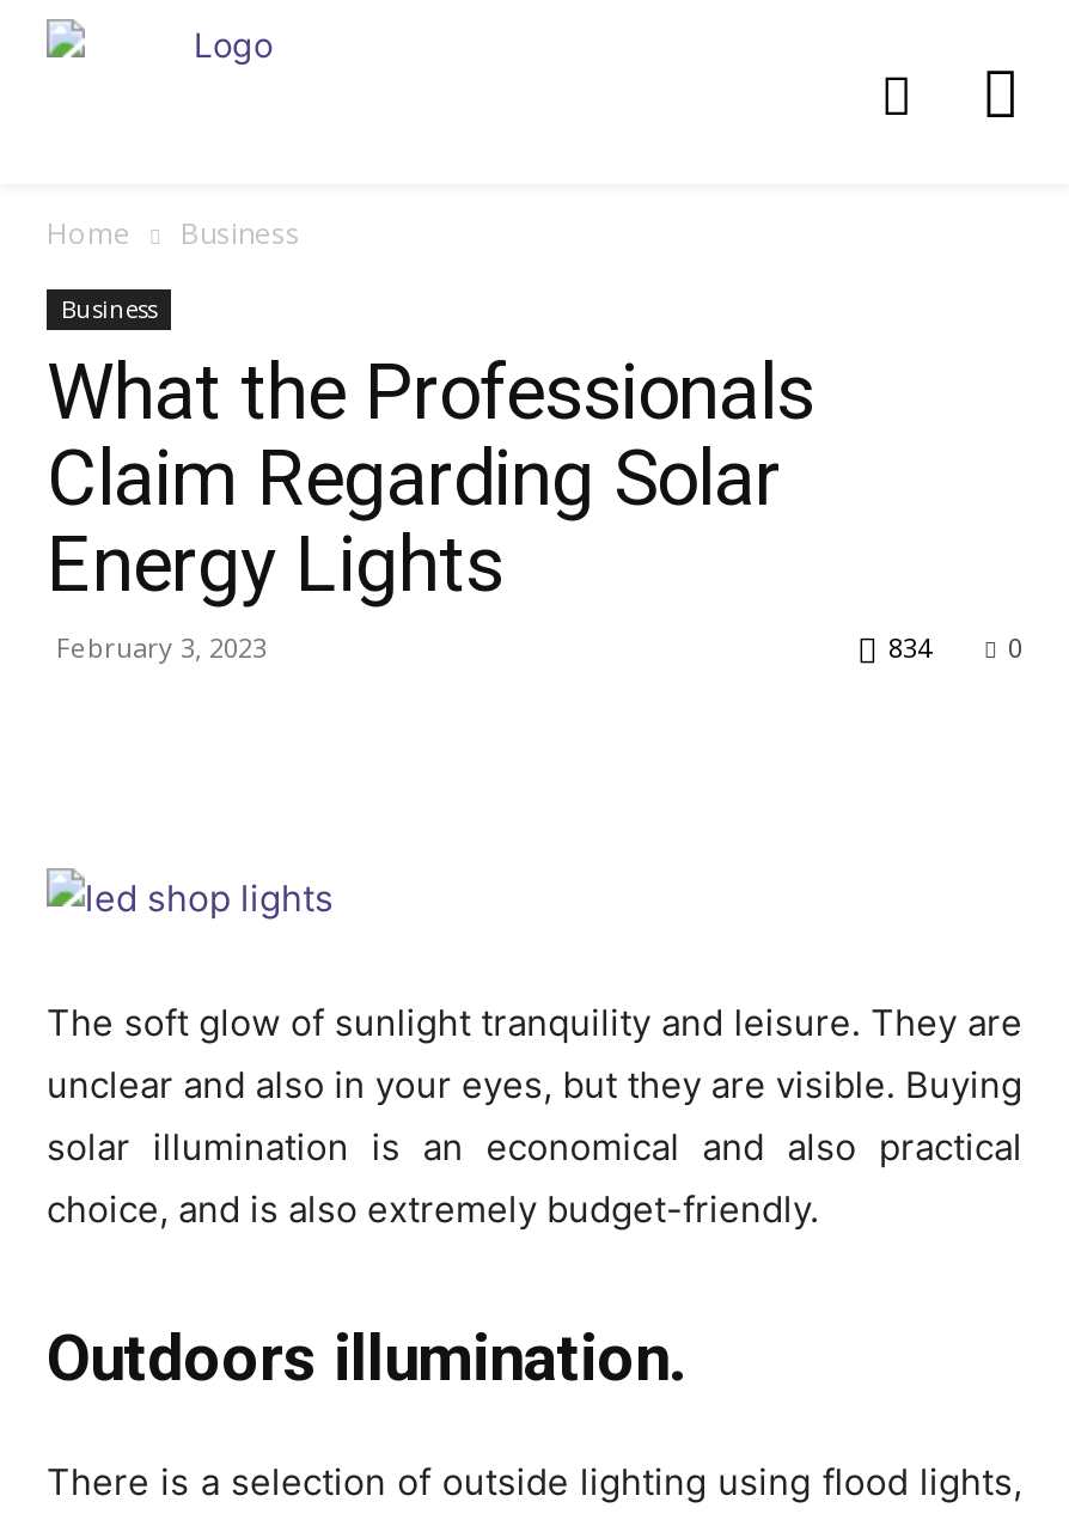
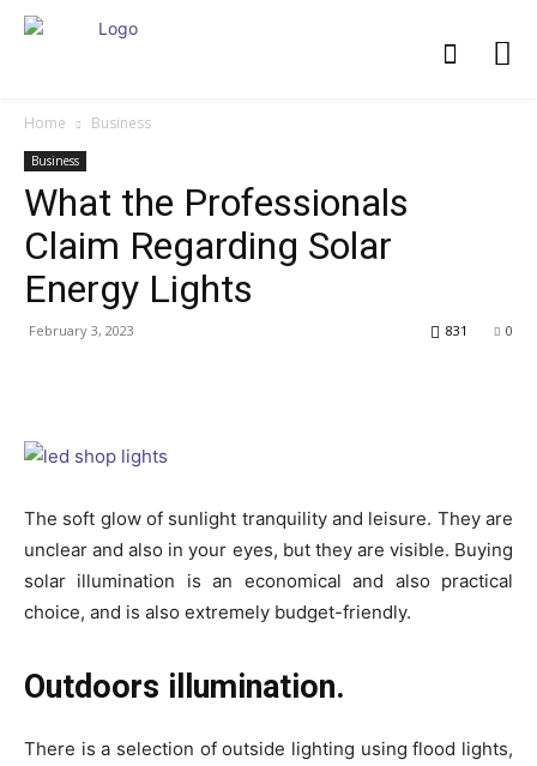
- 834
+ 831
